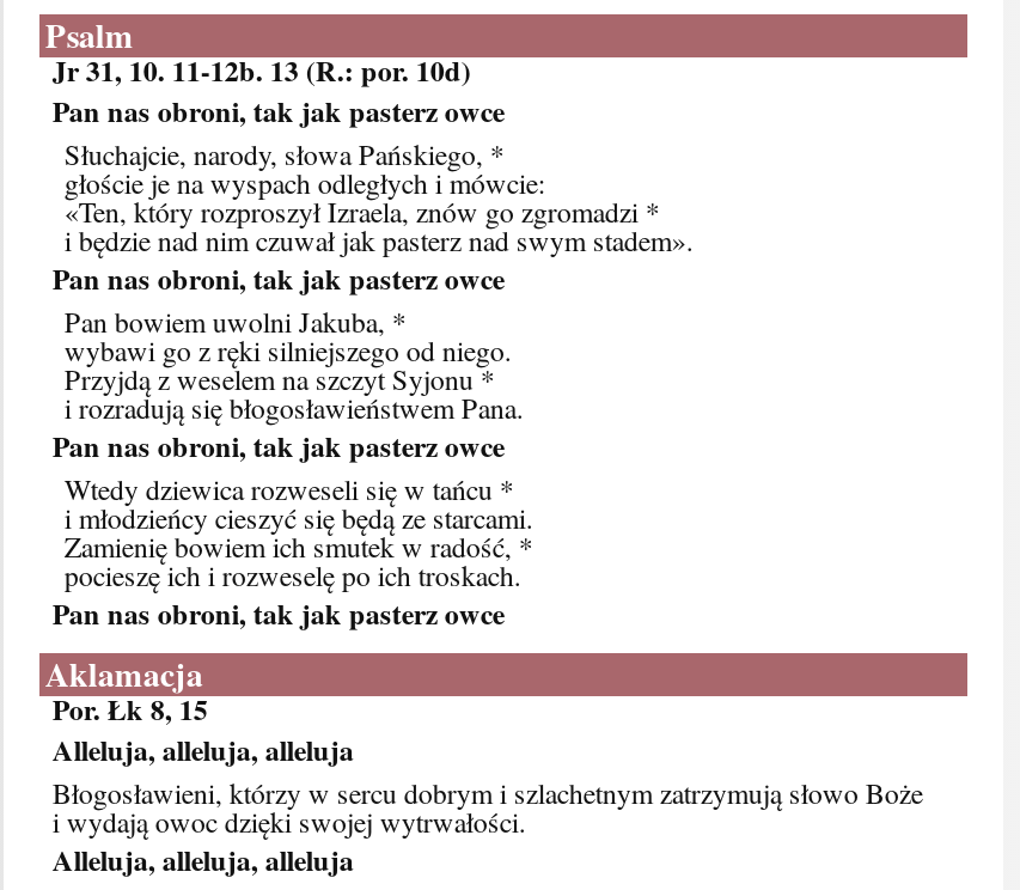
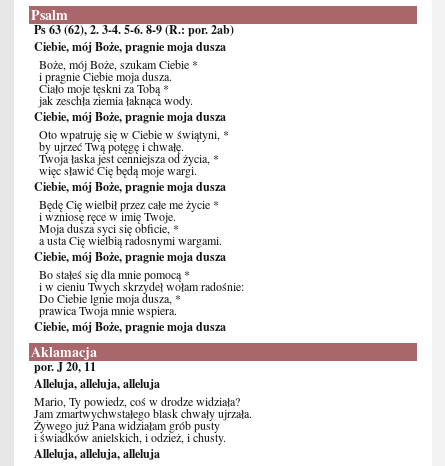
- Jr 31, 10. 11-12b. 13 (R.: por. 10d)
- Pan nas obroni, tak jak pasterz owce
- Słuchajcie, narody, słowa Pańskiego, *
- głoście je na wyspach odległych i mówcie:
- «Ten, który rozproszył Izraela, znów go zgromadzi *
- i będzie nad nim czuwał jak pasterz nad swym stadem».
- Pan nas obroni, tak jak pasterz owce
- Pan bowiem uwolni Jakuba, *
- wybawi go z ręki silniejszego od niego.
- Przyjdą z weselem na szczyt Syjonu *
- i rozradują się błogosławieństwem Pana.
- Pan nas obroni, tak jak pasterz owce
- Wtedy dziewica rozweseli się w tańcu *
- i młodzieńcy cieszyć się będą ze starcami.
- Zamienię bowiem ich smutek w radość, *
- pocieszę ich i rozweselę po ich troskach.
- Pan nas obroni, tak jak pasterz owce
+ Ps 63 (62), 2. 3-4. 5-6. 8-9 (R.: por. 2ab)
+ Ciebie, mój Boże, pragnie moja dusza
+ Boże, mój Boże, szukam Ciebie *
+ i pragnie Ciebie moja dusza.
+ Ciało moje tęskni za Tobą *
+ jak zeschła ziemia łaknąca wody.
+ Ciebie, mój Boże, pragnie moja dusza
+ Oto wpatruję się w Ciebie w świątyni, *
+ by ujrzeć Twą potęgę i chwałę.
+ Twoja łaska jest cenniejsza od życia, *
+ więc sławić Cię będą moje wargi.
+ Ciebie, mój Boże, pragnie moja dusza
+ Będę Cię wielbił przez całe me życie *
+ i wzniosę ręce w imię Twoje.
+ Moja dusza syci się obficie, *
+ a usta Cię wielbią radosnymi wargami.
+ Ciebie, mój Boże, pragnie moja dusza
+ Bo stałeś się dla mnie pomocą *
+ i w cieniu Twych skrzydeł wołam radośnie:
+ Do Ciebie lgnie moja dusza, *
+ prawica Twoja mnie wspiera.
+ Ciebie, mój Boże, pragnie moja dusza

- Por. Łk 8, 15
+ por. J 20, 11

- Błogosławieni, którzy w sercu dobrym i szlachetnym zatrzymują słowo Boże
- i wydają owoc dzięki swojej wytrwałości.
+ Mario, Ty powiedz, coś w drodze widziała?
+ Jam zmartwychwstałego blask chwały ujrzała.
+ Żywego już Pana widziałam grób pusty
+ i świadków anielskich, i odzież, i chusty.
